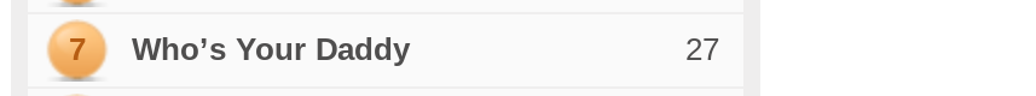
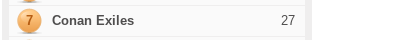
- Who’s Your Daddy
+ Conan Exiles
